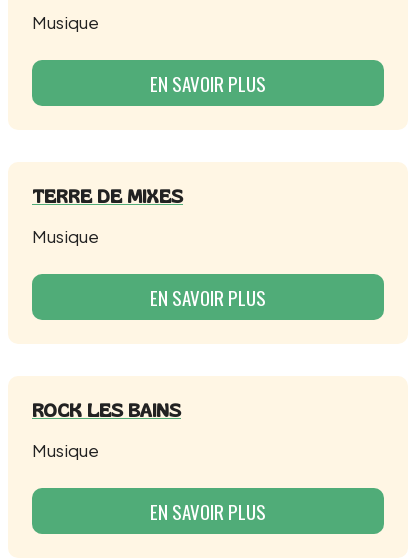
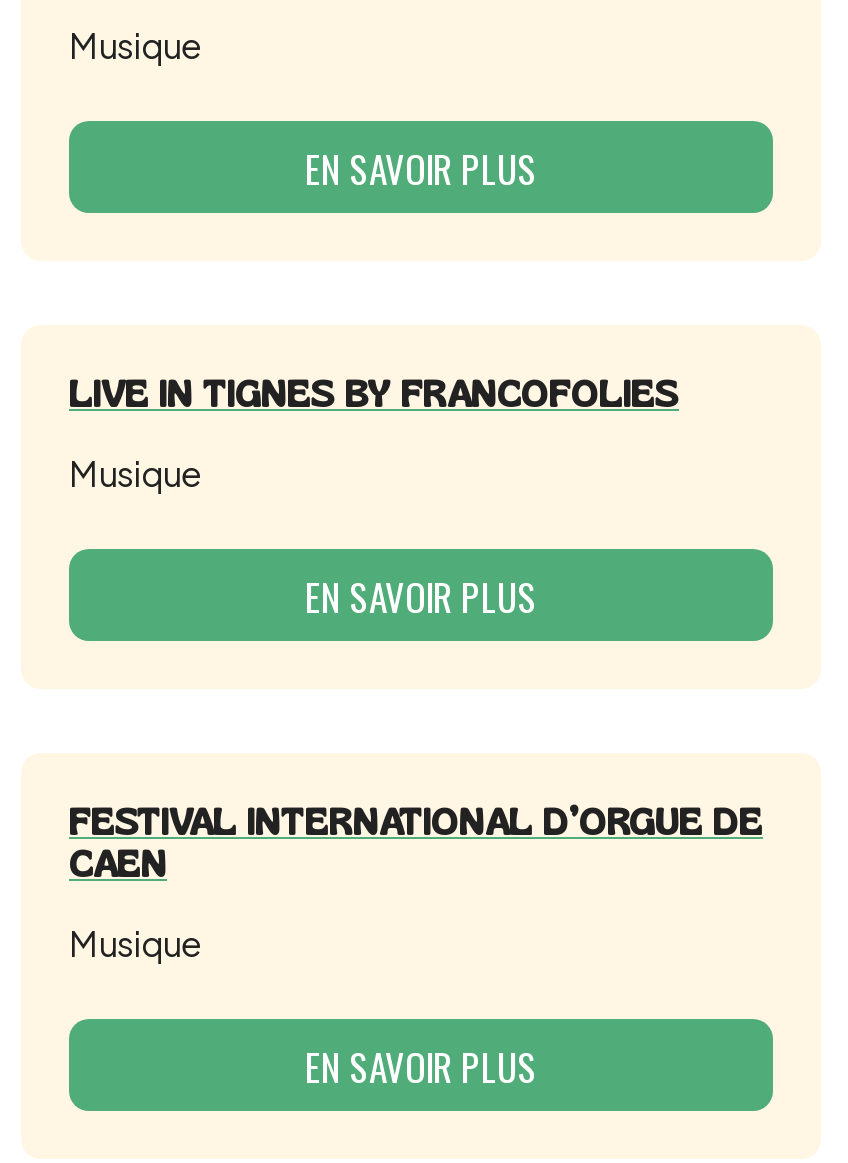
- TERRE DE MIXES
+ LIVE IN TIGNES BY FRANCOFOLIES

- ROCK LES BAINS
+ FESTIVAL INTERNATIONAL D’ORGUE DE
+ CAEN
